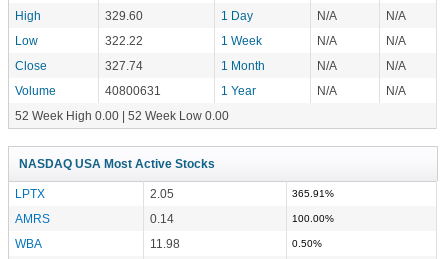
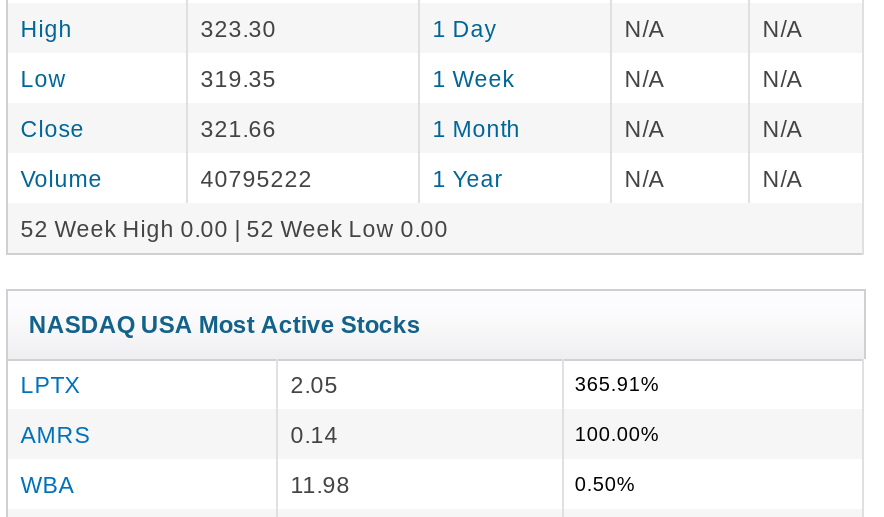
- 329.60
+ 323.30

- 322.22
+ 319.35

- 327.74
+ 321.66

- 40800631
+ 40795222
